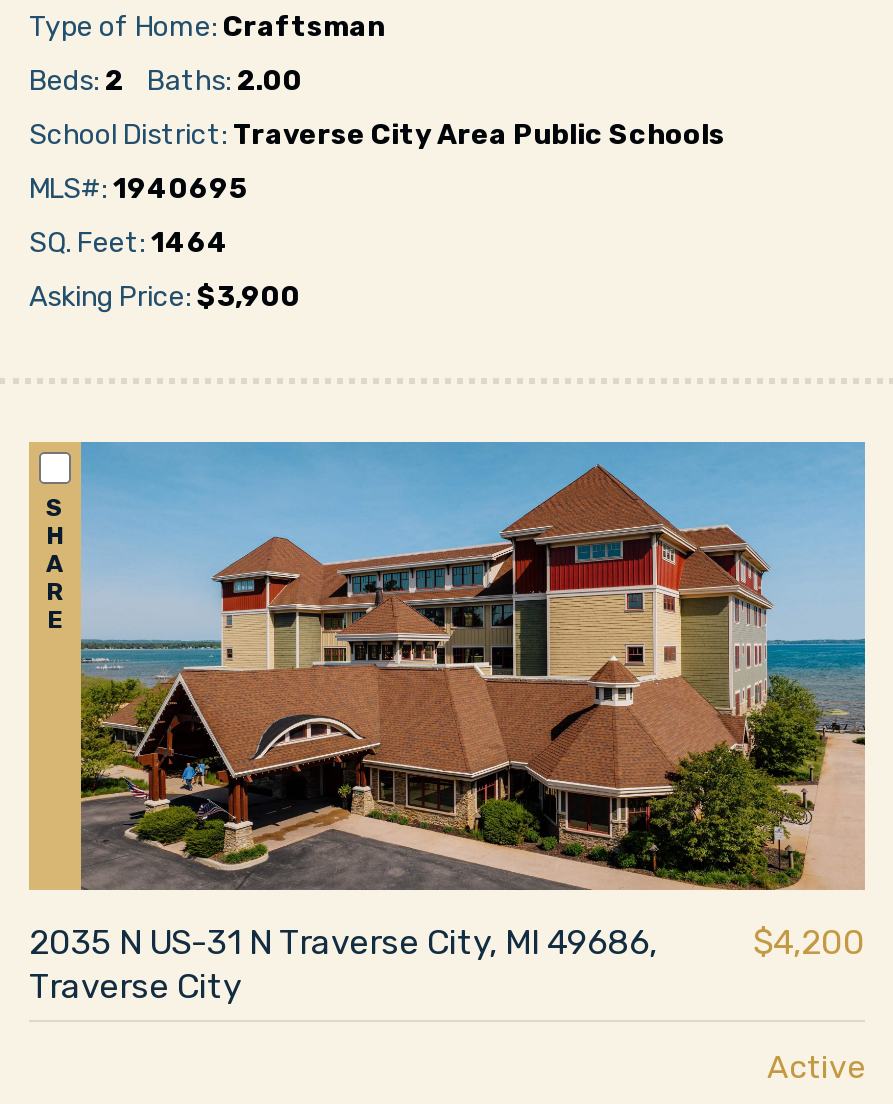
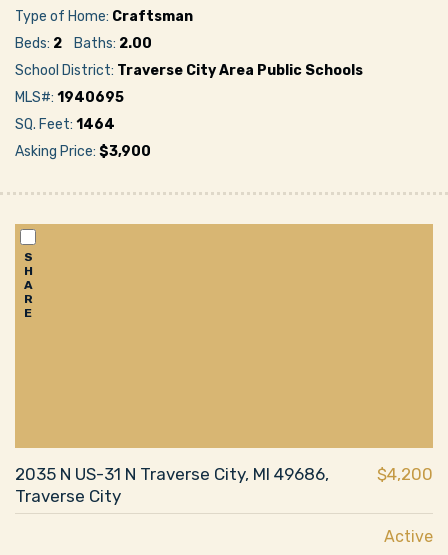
- [image]
